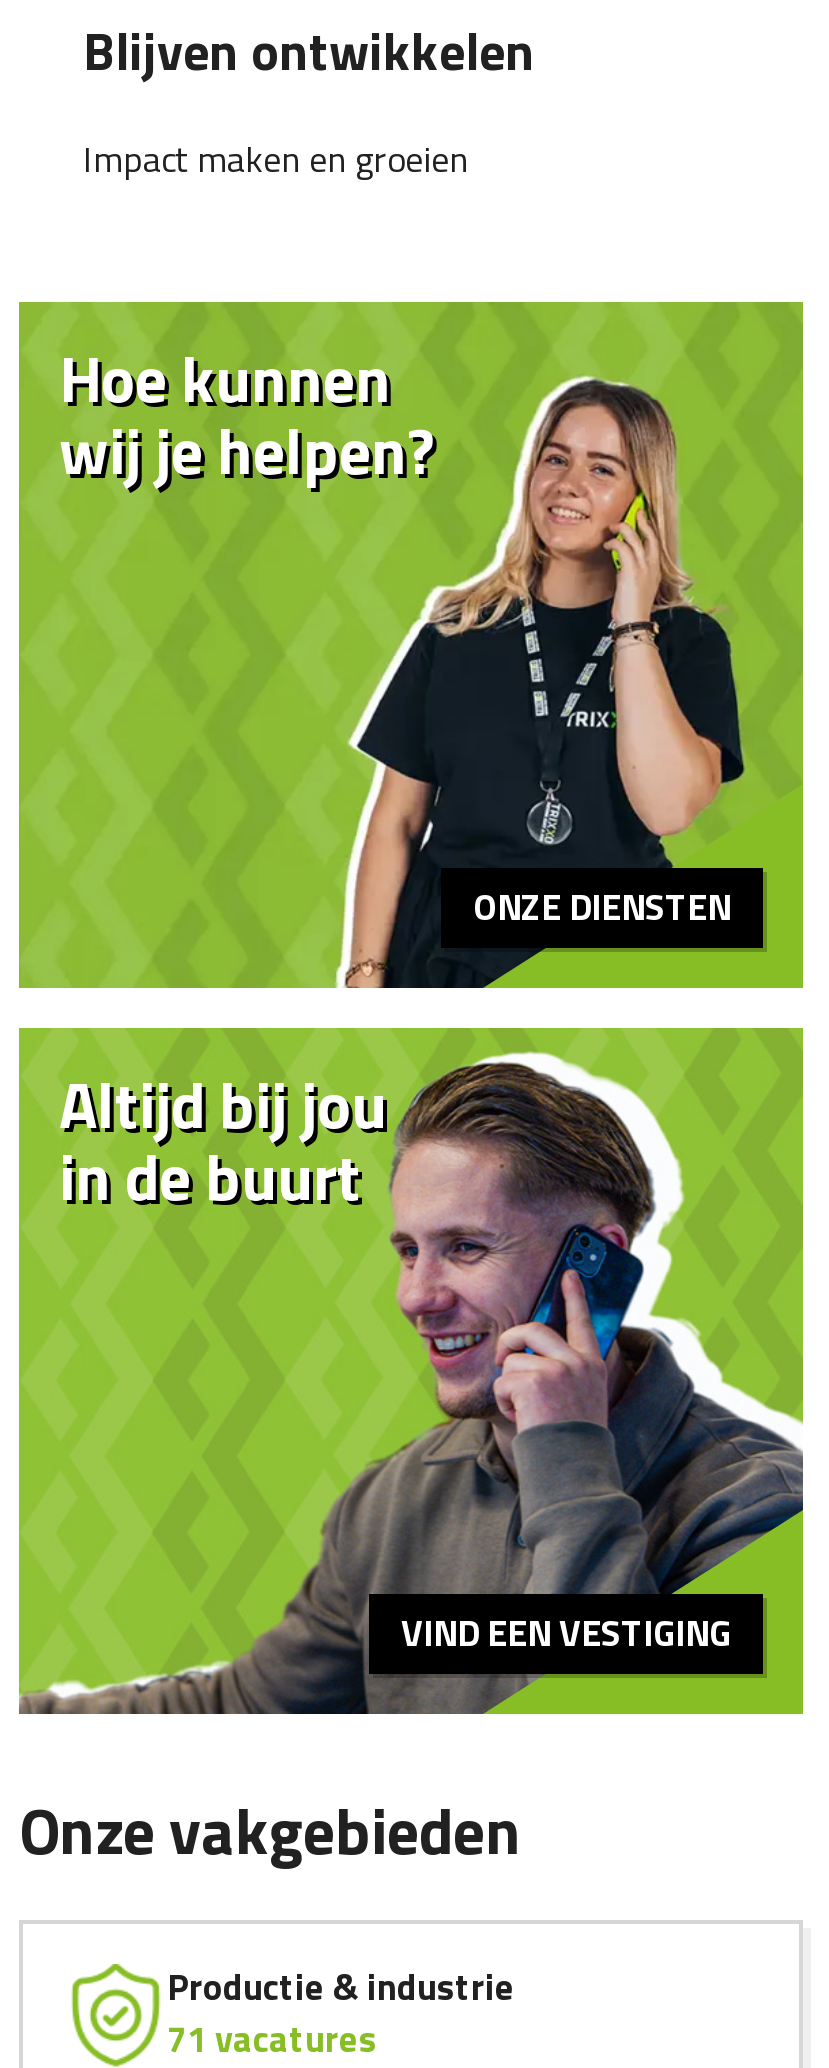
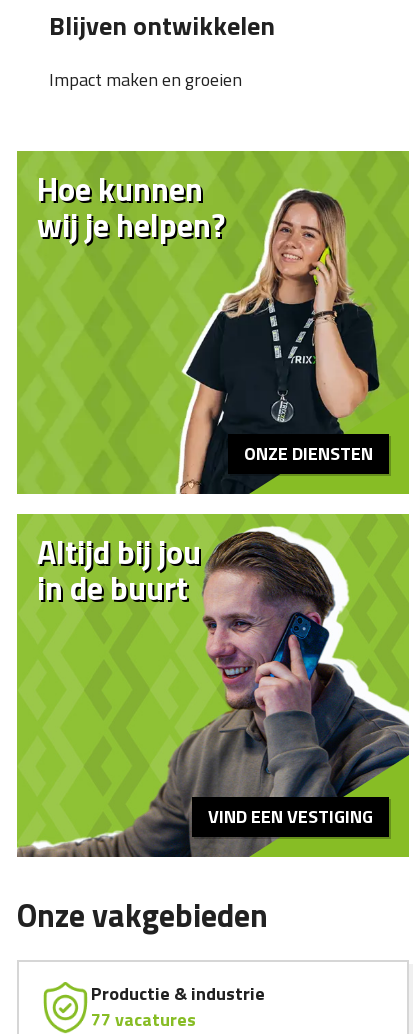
- 71 vacatures
+ 77 vacatures
